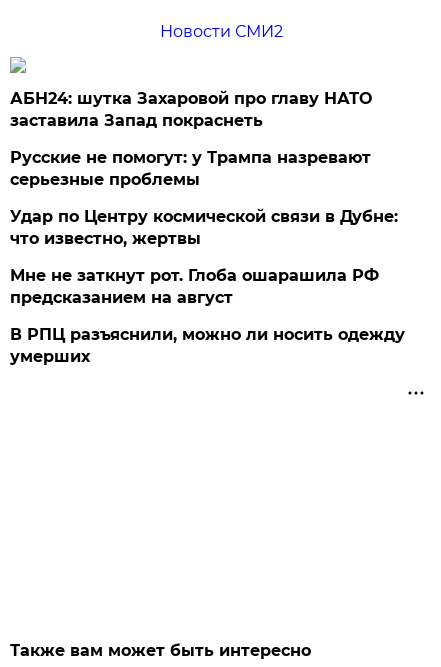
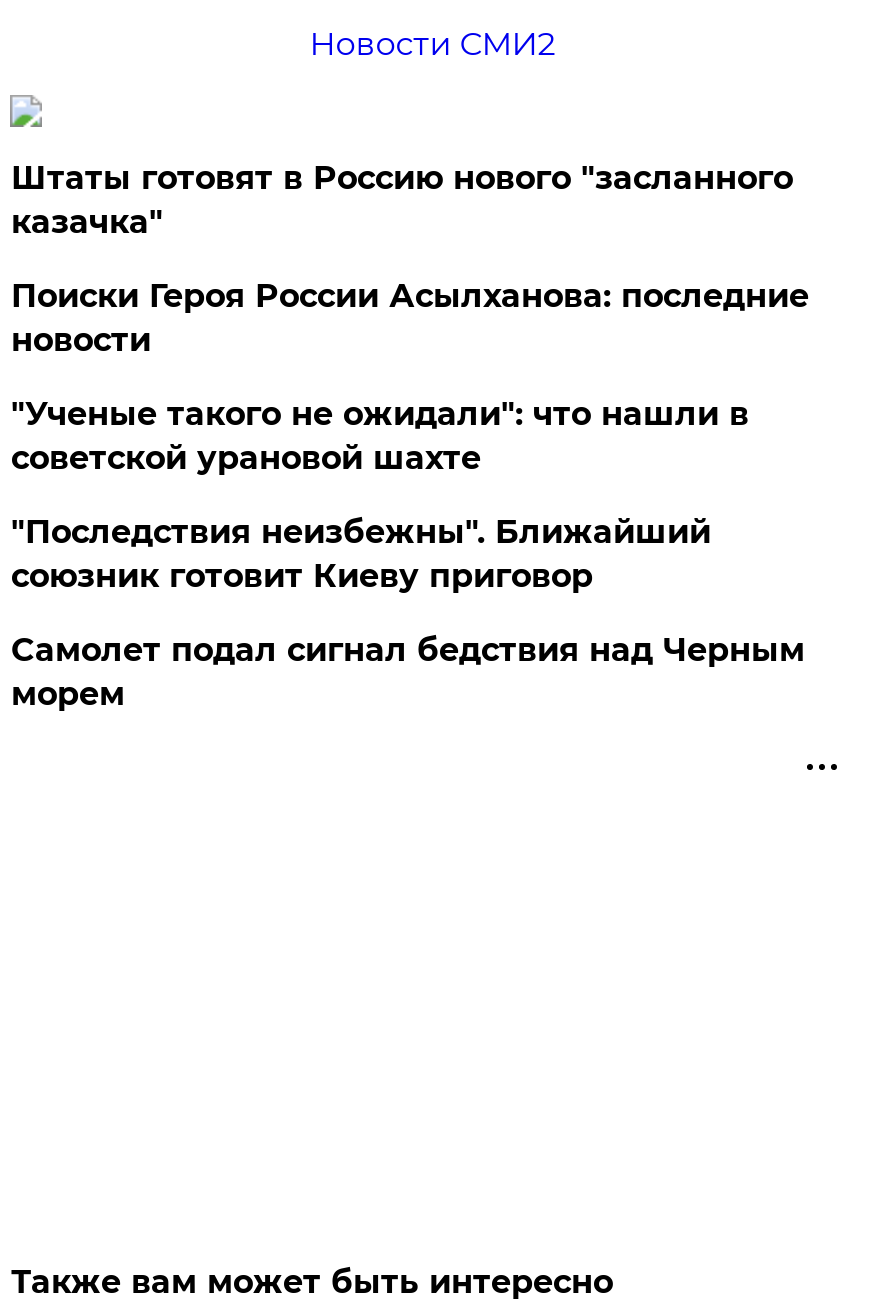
- АБН24: шутка Захаровой про главу НАТО
- заставила Запад покраснеть
+ Штаты готовят в Россию нового "засланного
+ казачка"

- Русские не помогут: у Трампа назревают
- серьезные проблемы
+ Поиски Героя России Асылханова: последние
+ новости

- Удар по Центру космической связи в Дубне:
- что известно, жертвы
+ "Ученые такого не ожидали": что нашли в
+ советской урановой шахте

- Мне не заткнут рот. Глоба ошарашила РФ
- предсказанием на август
+ "Последствия неизбежны". Ближайший
+ союзник готовит Киеву приговор

- В РПЦ разъяснили, можно ли носить одежду
- умерших
+ Самолет подал сигнал бедствия над Черным
+ морем
